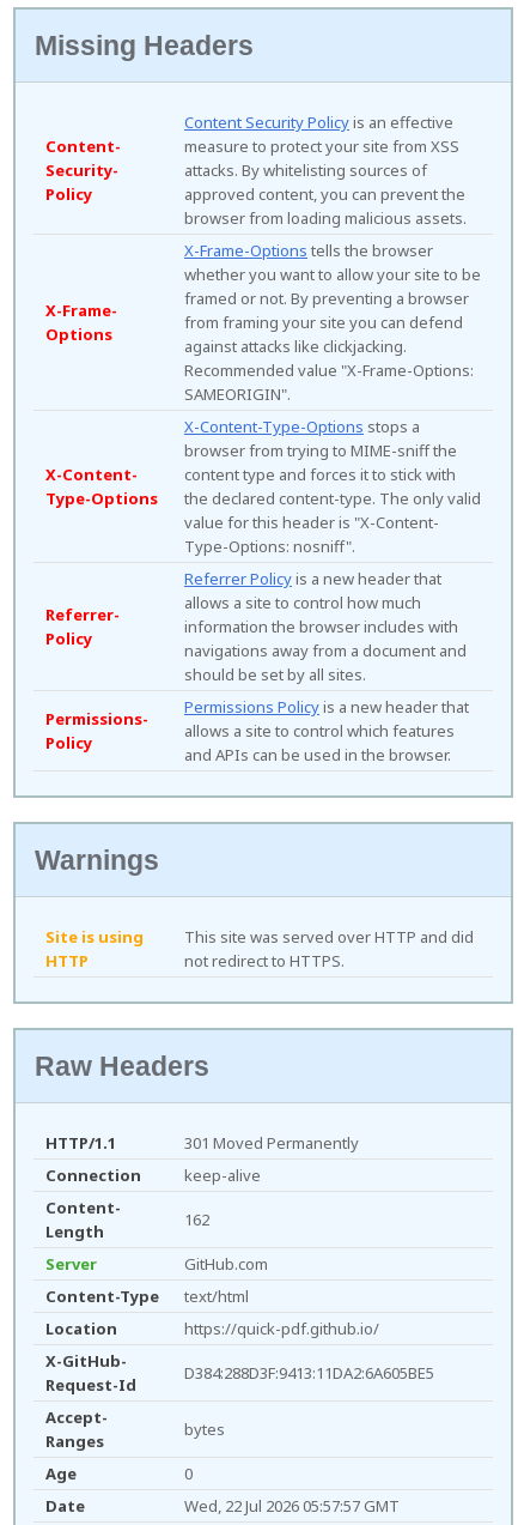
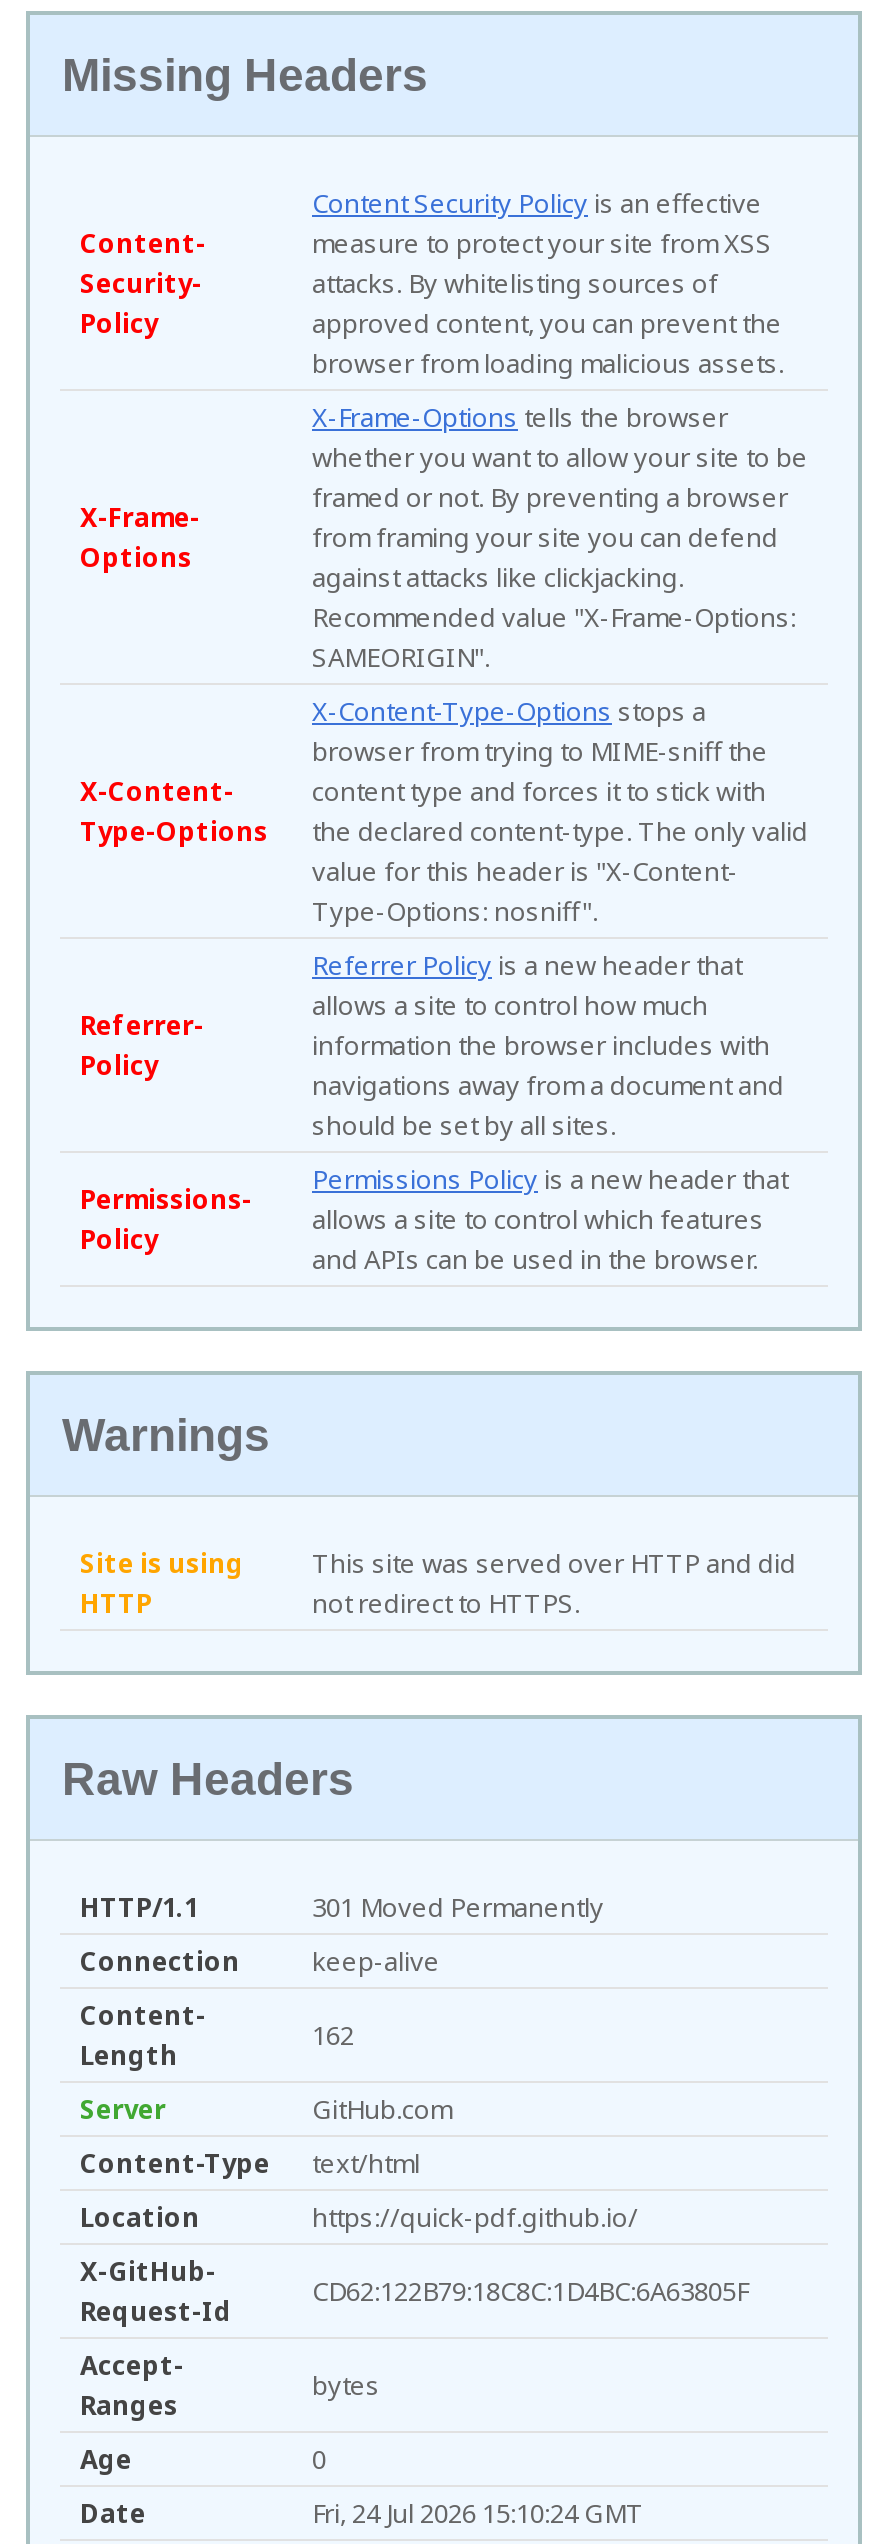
- D384:288D3F:9413:11DA2:6A605BE5
+ CD62:122B79:18C8C:1D4BC:6A63805F

- Wed, 22 Jul 2026 05:57:57 GMT
+ Fri, 24 Jul 2026 15:10:24 GMT
